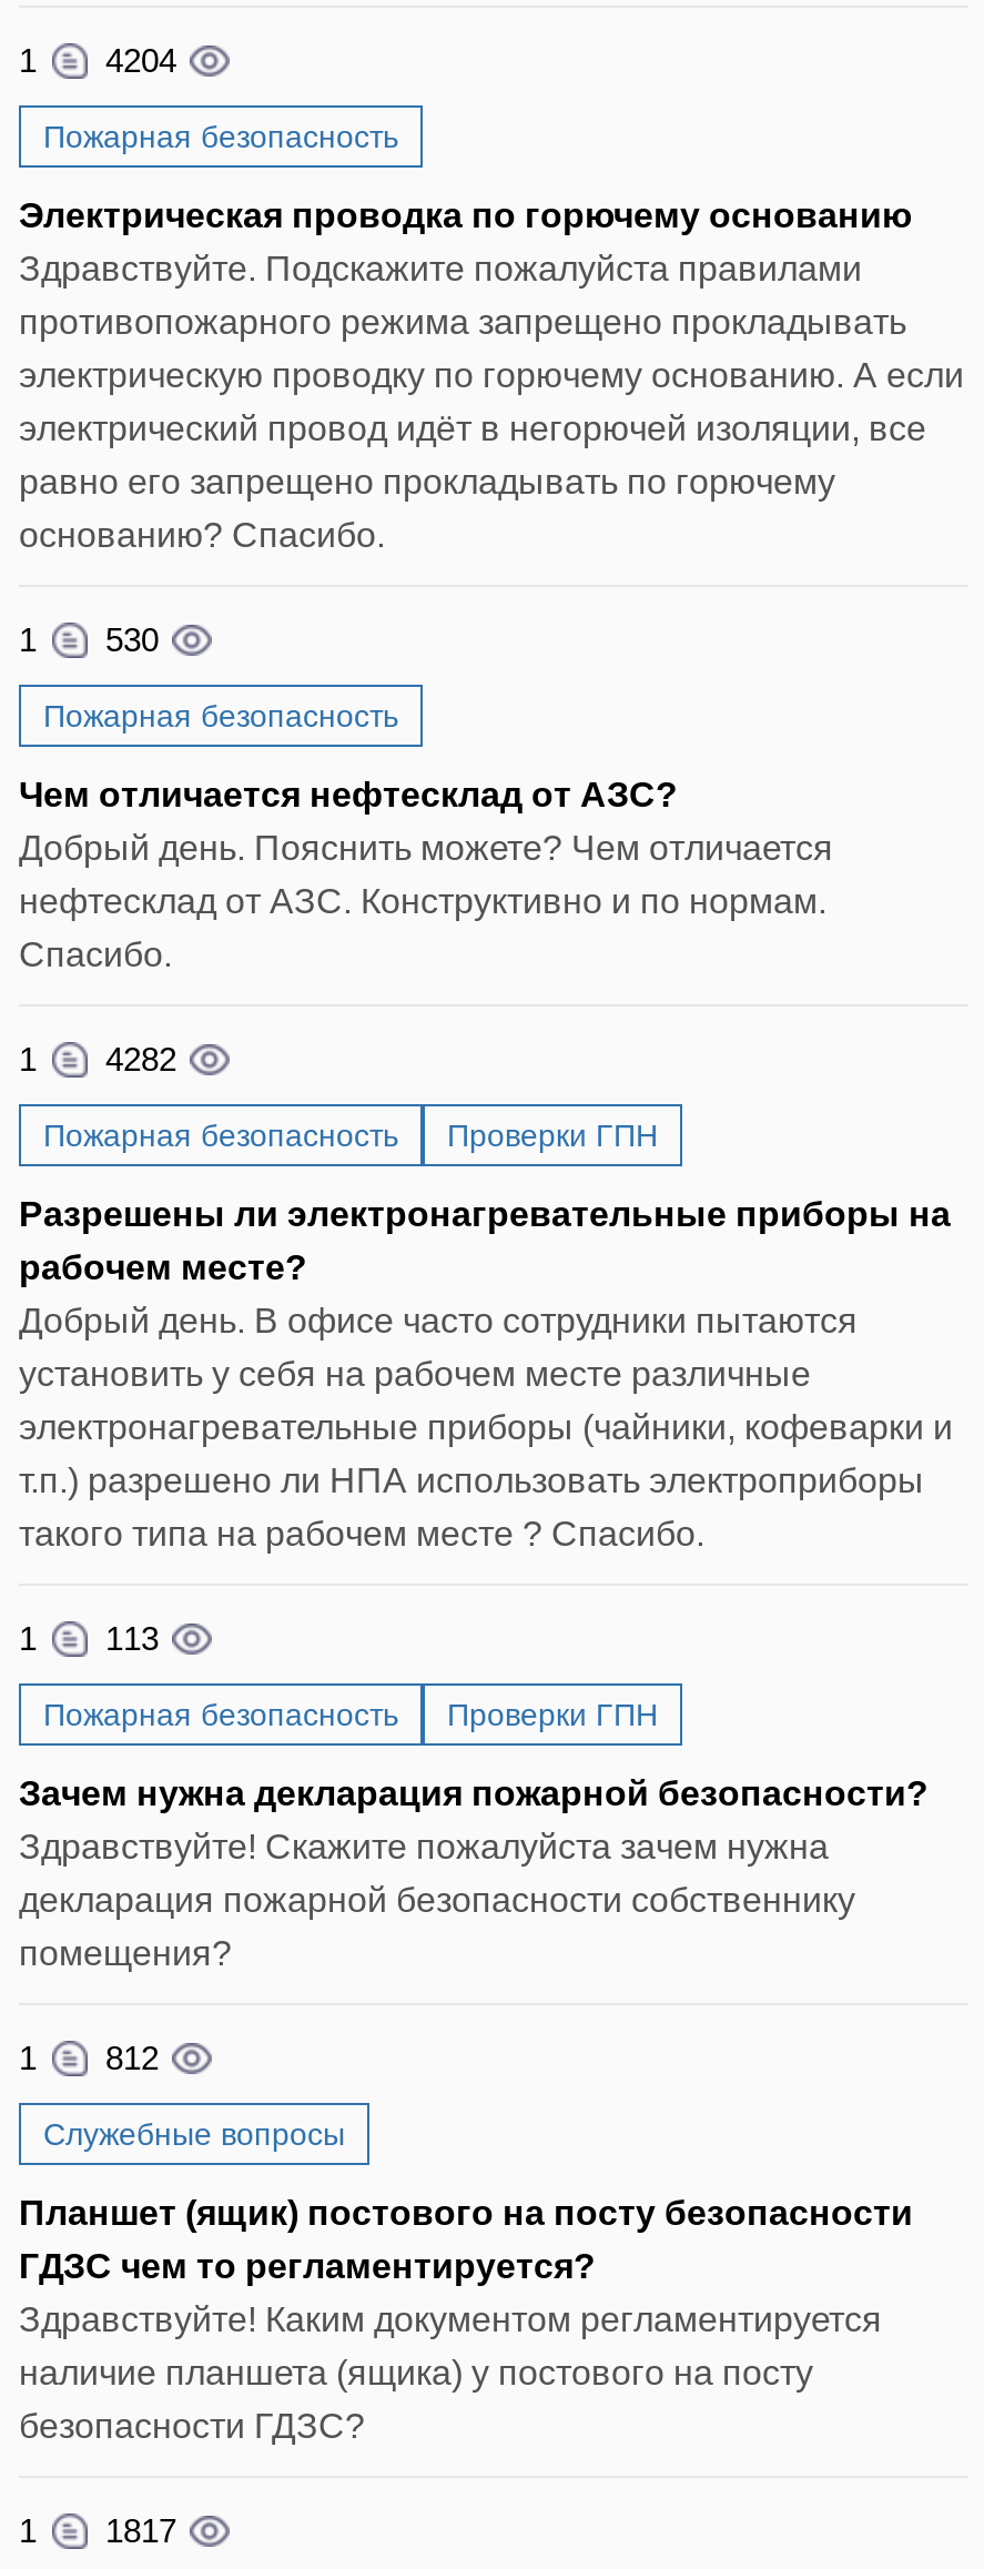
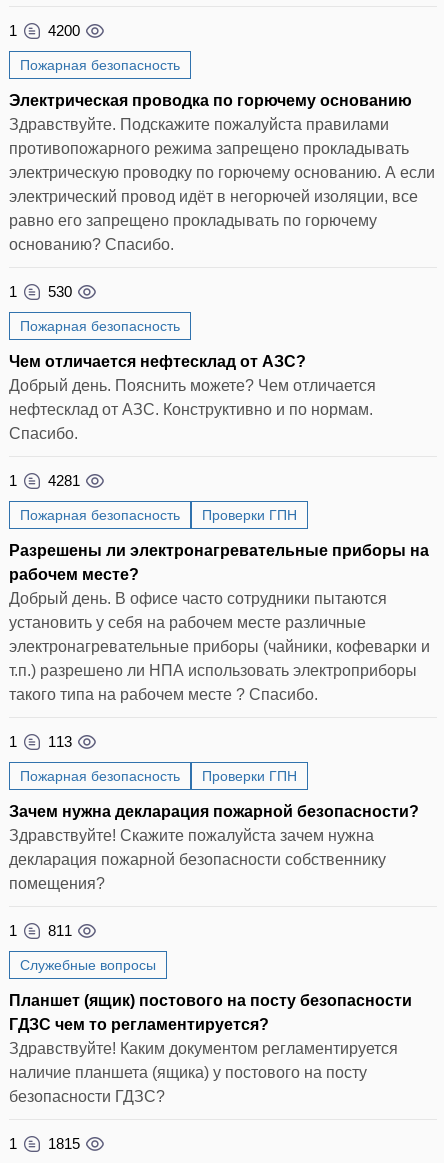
- 1 4204
+ 1 4200

- 1 4282
+ 1 4281

- 1 812
+ 1 811

- 1 1817
+ 1 1815
